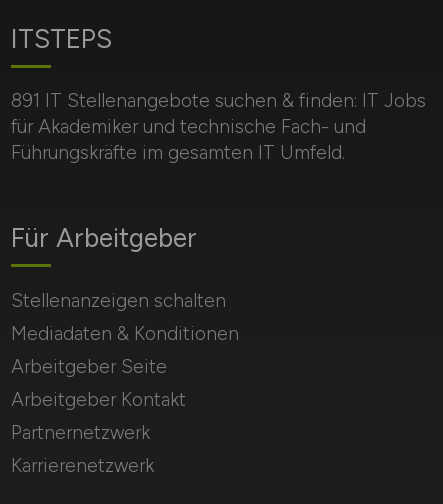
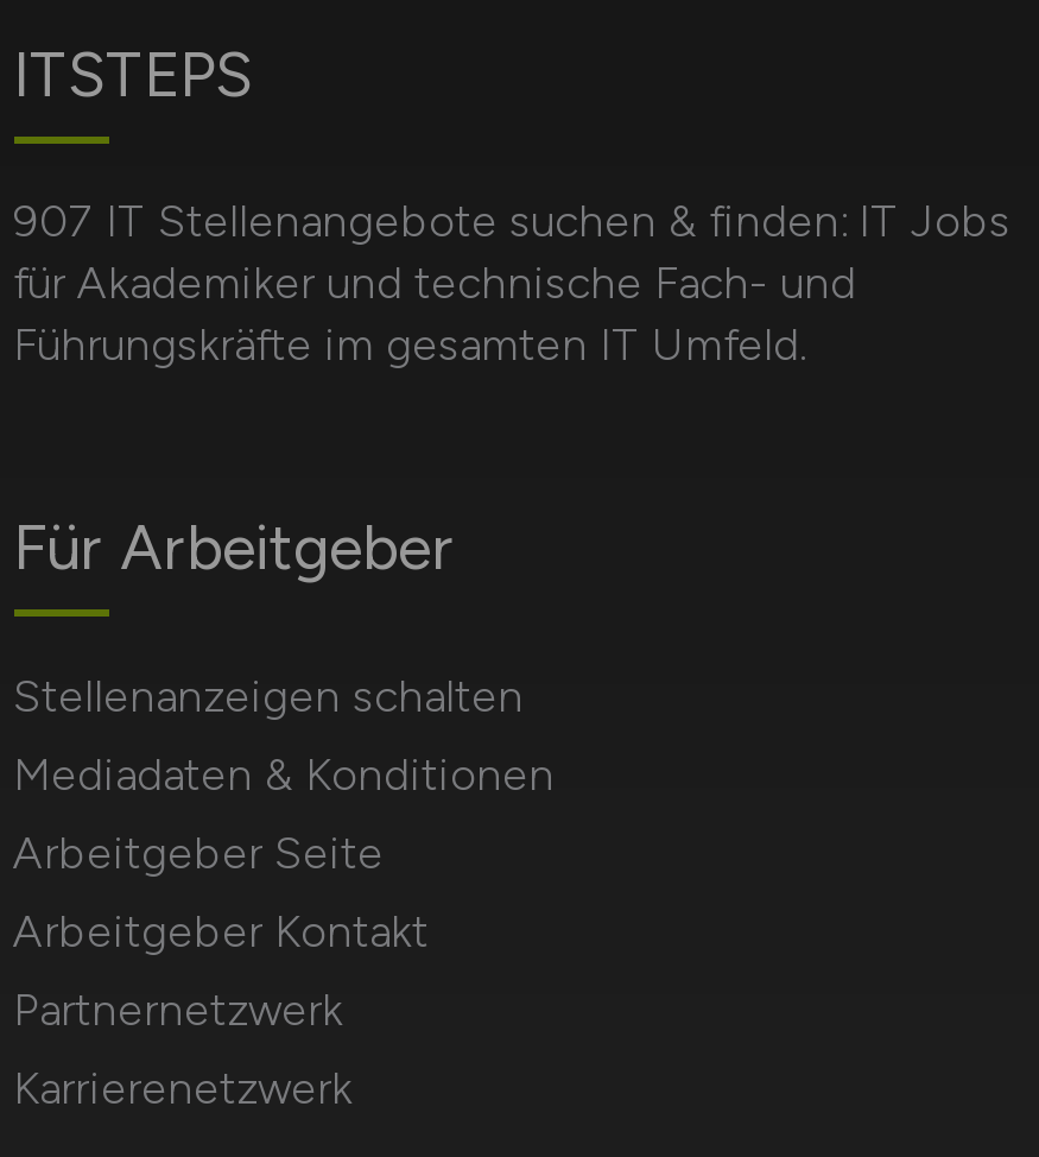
- 891 IT Stellenangebote suchen & finden: IT Jobs
+ 907 IT Stellenangebote suchen & finden: IT Jobs
